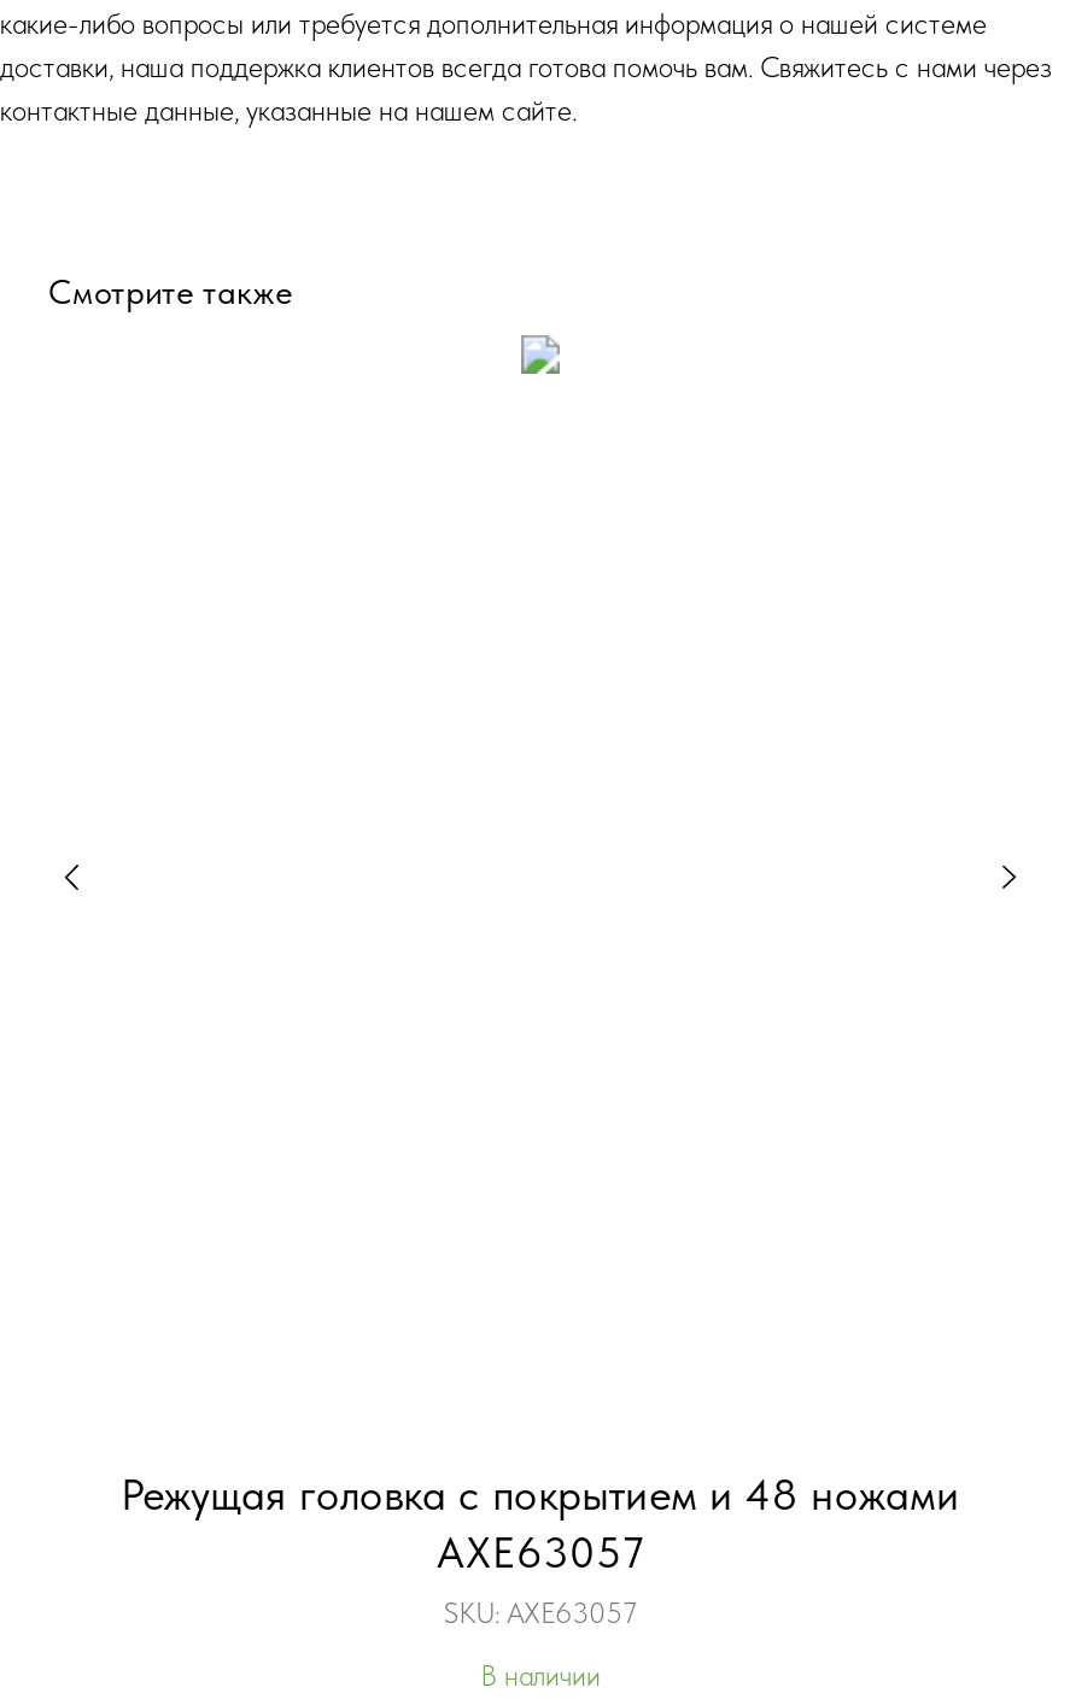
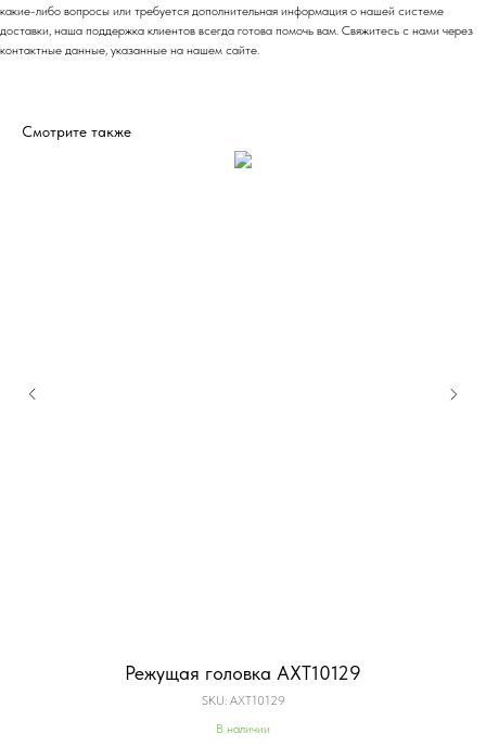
- Режущая головка с покрытием и 48 ножами
- AXE63057
- SKU: AXE63057
+ Режущая головка AXT10129
+ SKU: AXT10129
